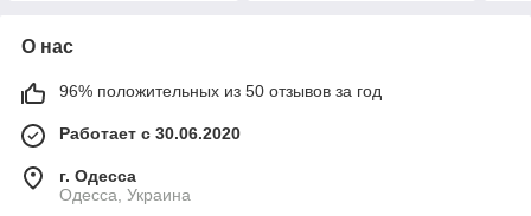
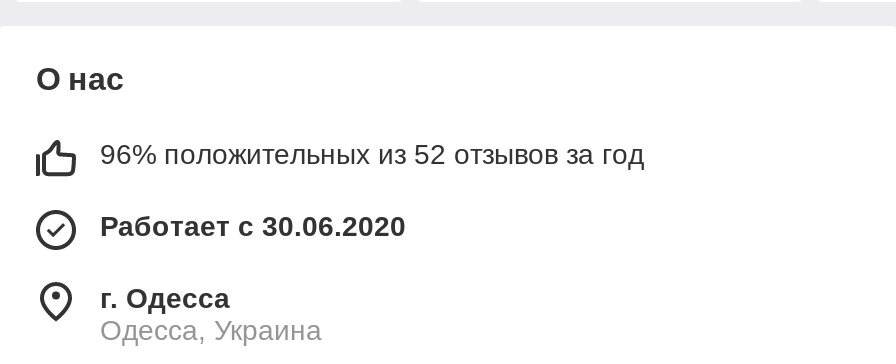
- 96% положительных из 50 отзывов за год
+ 96% положительных из 52 отзывов за год
